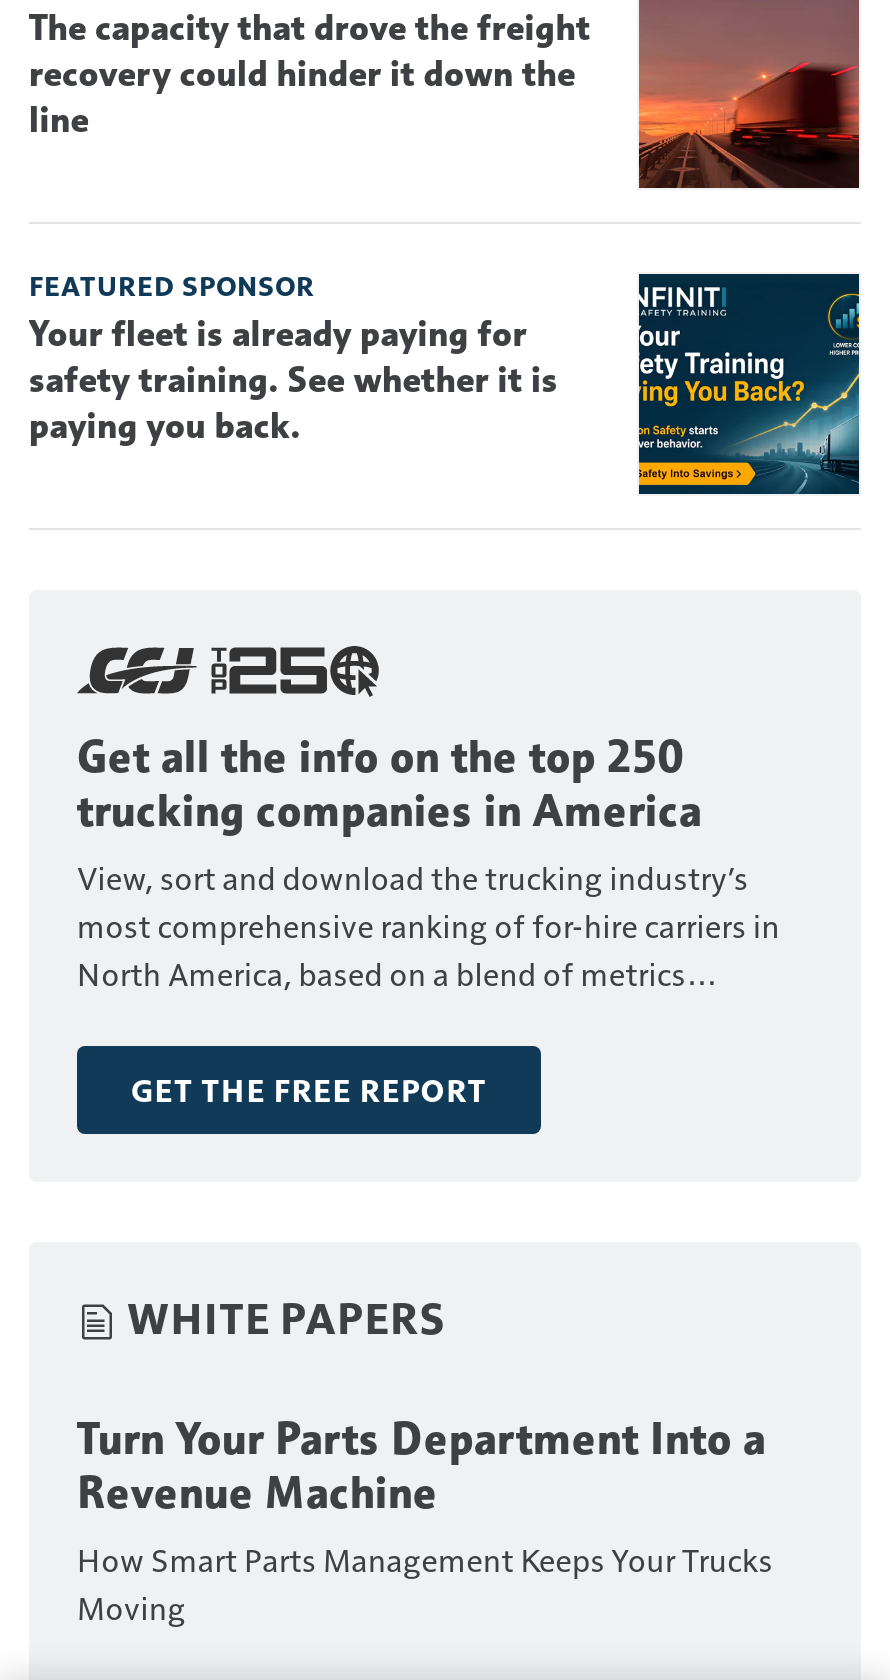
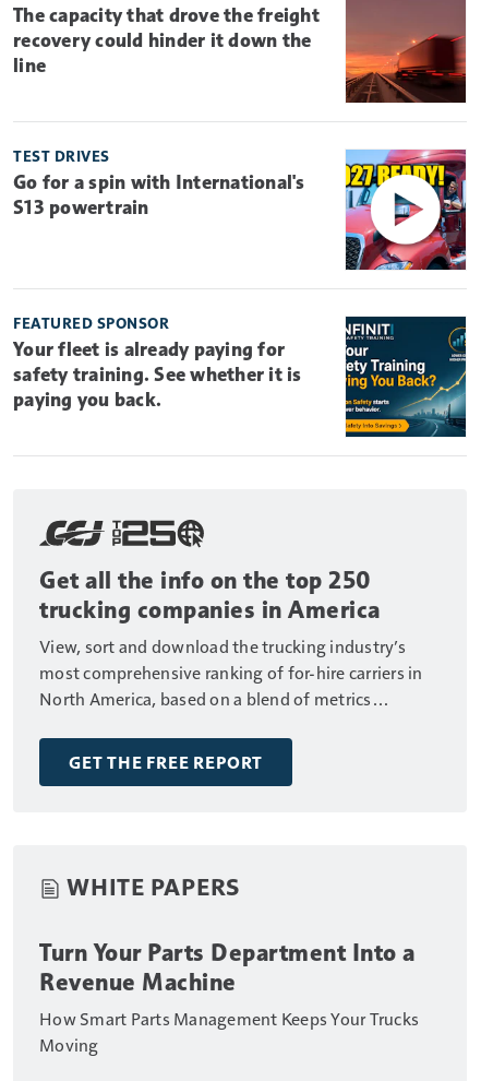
+ [image]
+ TEST DRIVES
+ Go for a spin with International's
+ S13 powertrain
